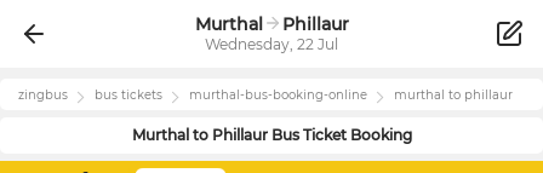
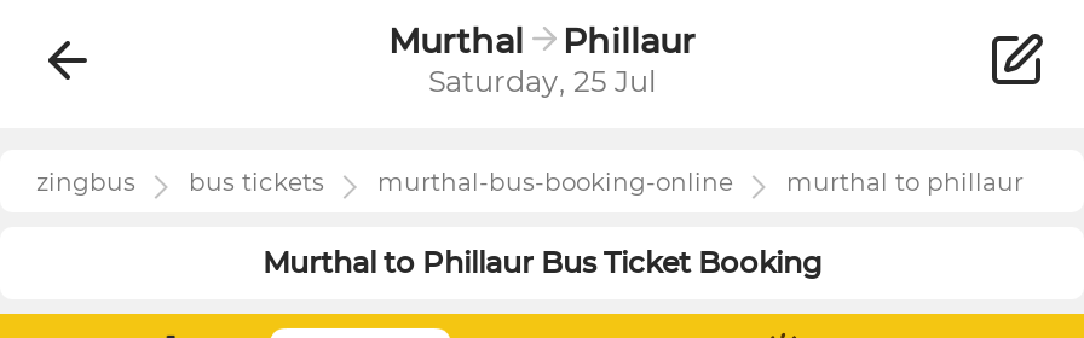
- Wednesday, 22 Jul
+ Saturday, 25 Jul
